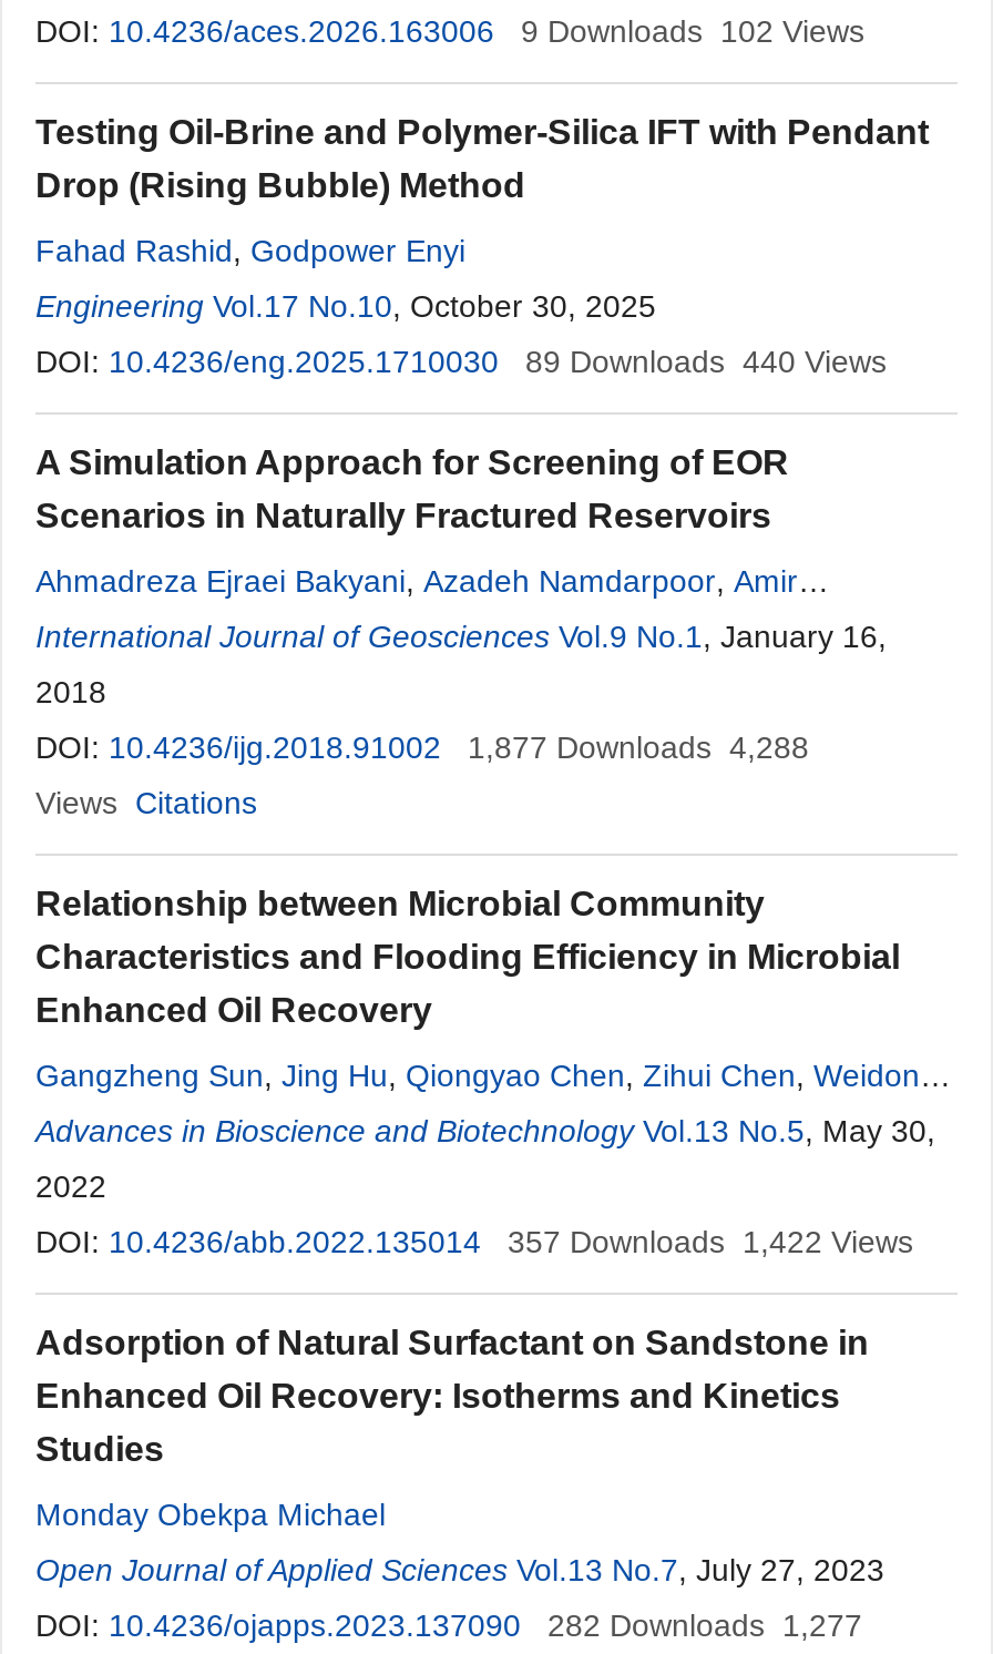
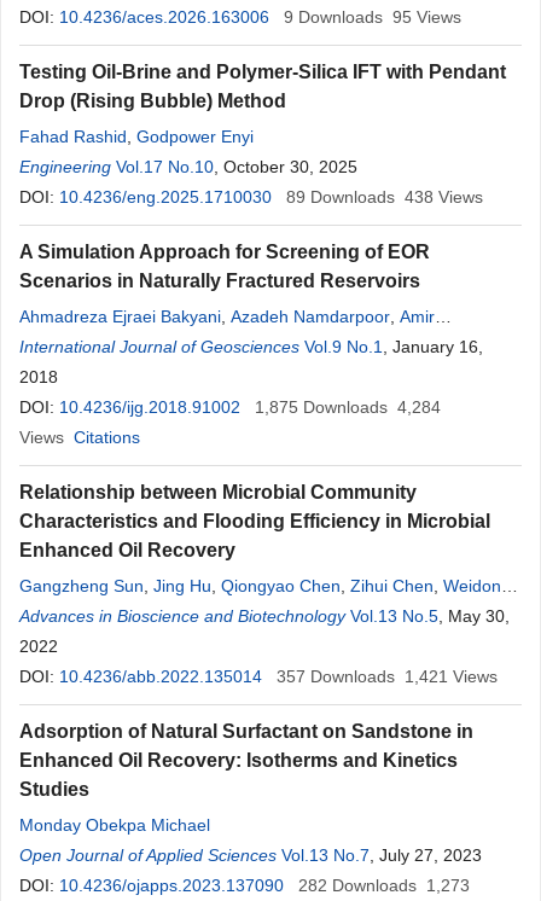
- 9 Downloads 102 Views
+ 9 Downloads 95 Views

- 89 Downloads 440 Views
+ 89 Downloads 438 Views

- DOI: 10.4236/ijg.2018.91002 1,877 Downloads 4,288
+ DOI: 10.4236/ijg.2018.91002 1,875 Downloads 4,284

- 357 Downloads 1,422 Views
+ 357 Downloads 1,421 Views

- DOI: 10.4236/ojapps.2023.137090 282 Downloads 1,277
+ DOI: 10.4236/ojapps.2023.137090 282 Downloads 1,273
